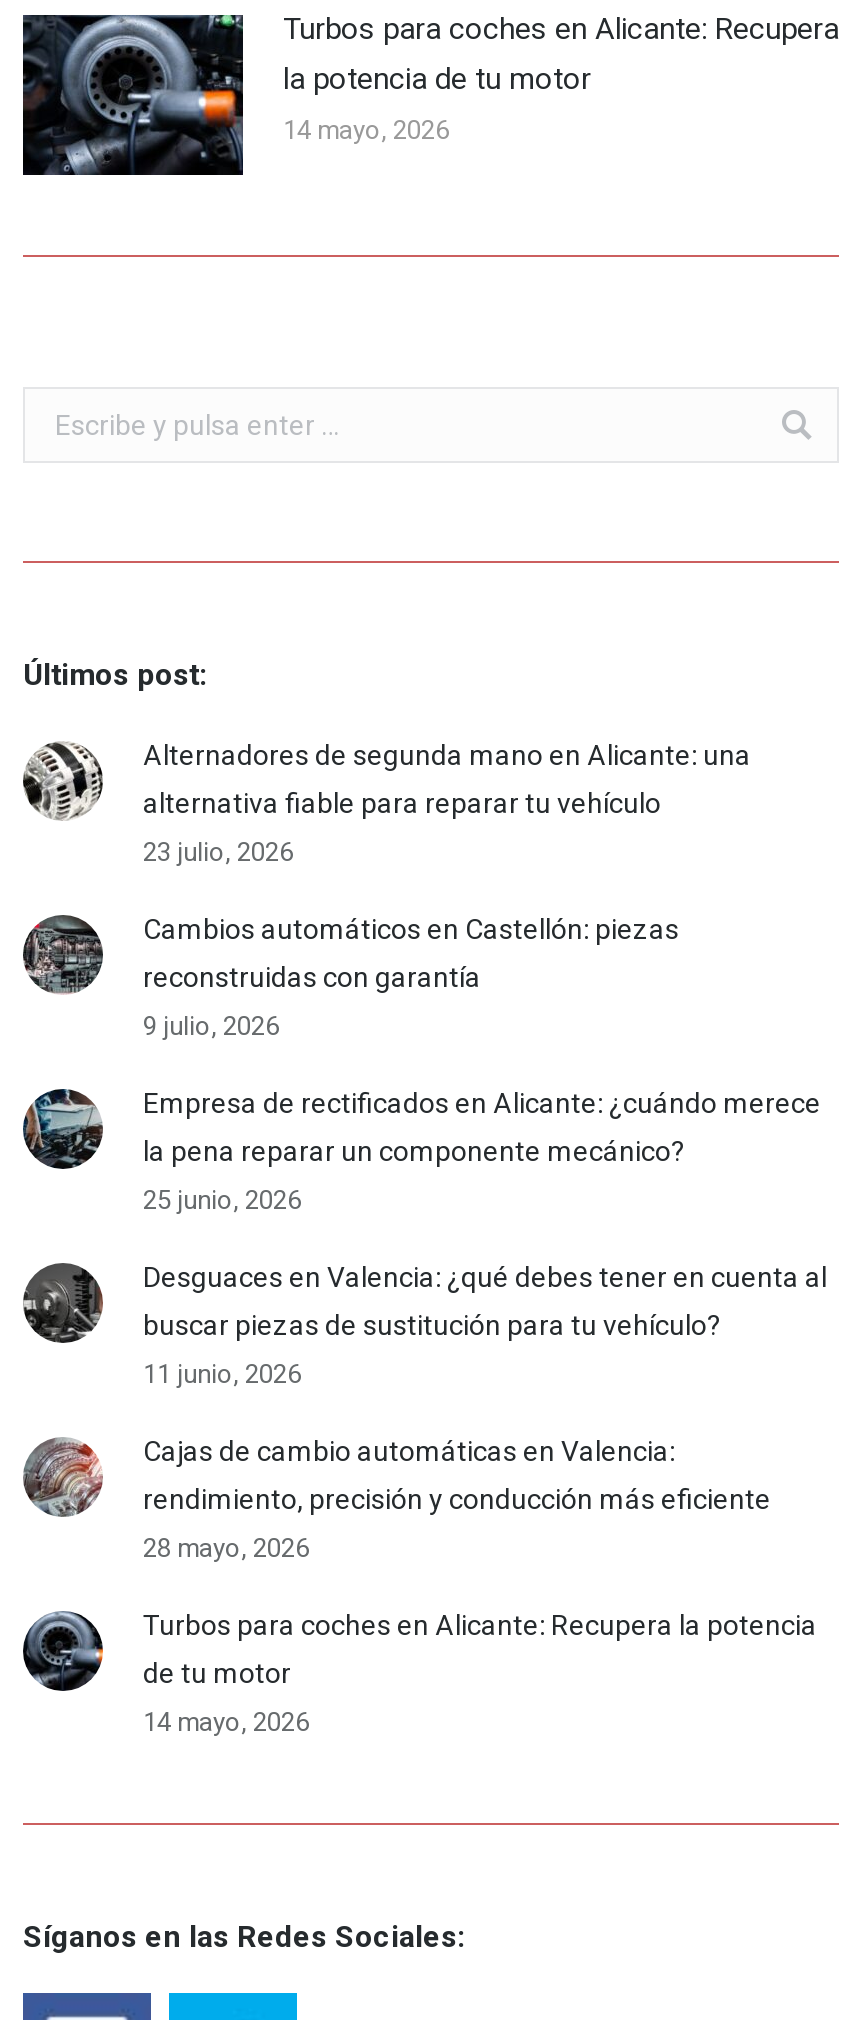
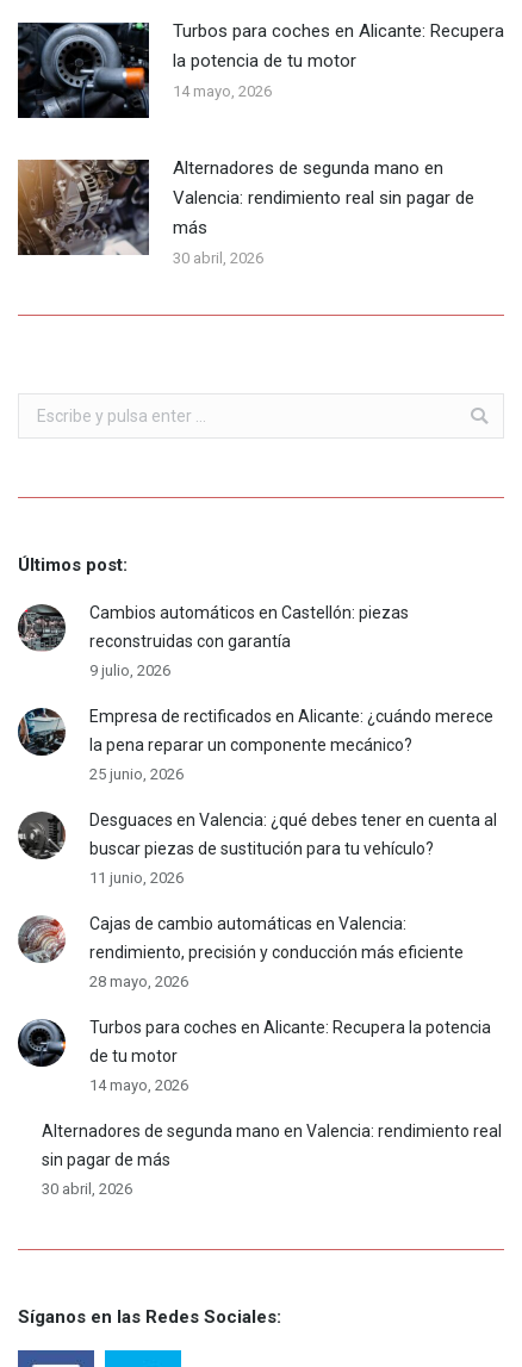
+ [image]
+ Alternadores de segunda mano en
+ Valencia: rendimiento real sin pagar de
+ más
+ 30 abril, 2026

- [image]
- Alternadores de segunda mano en Alicante: una
- alternativa fiable para reparar tu vehículo
- 23 julio, 2026

+ Alternadores de segunda mano en Valencia: rendimiento real
+ sin pagar de más
+ 30 abril, 2026
